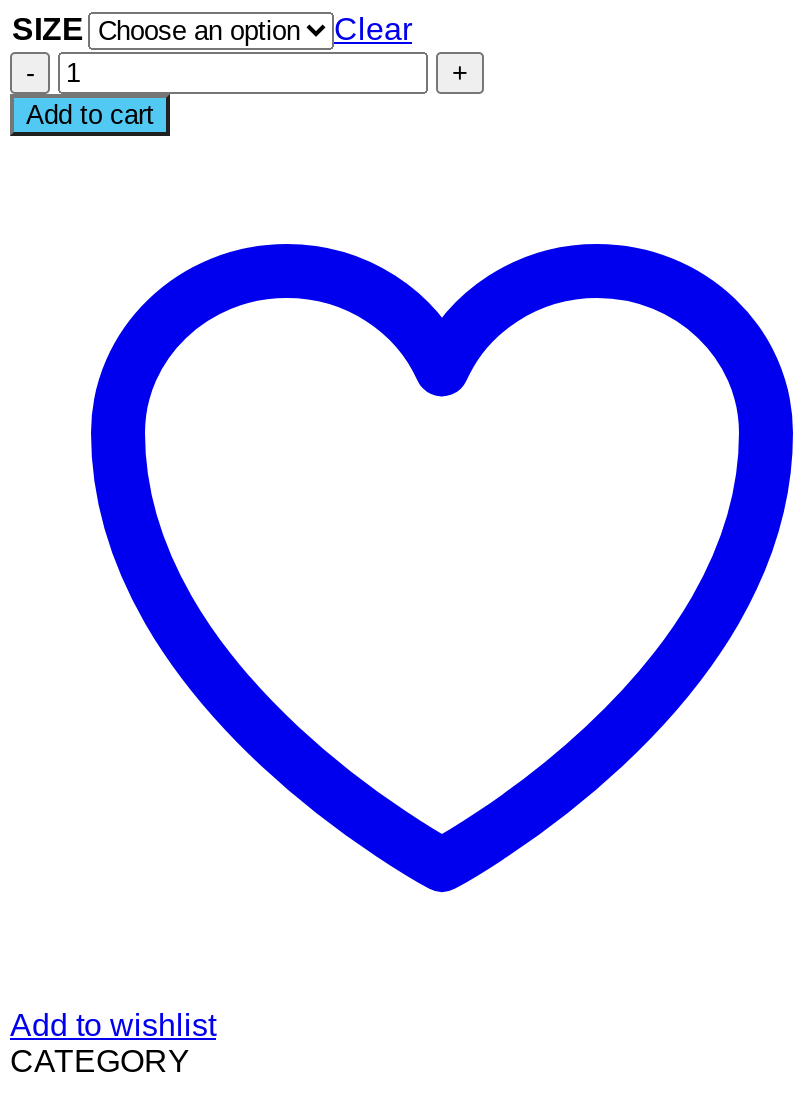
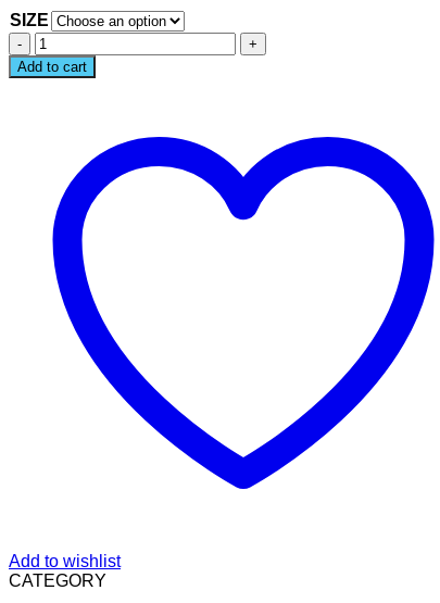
- Clear
